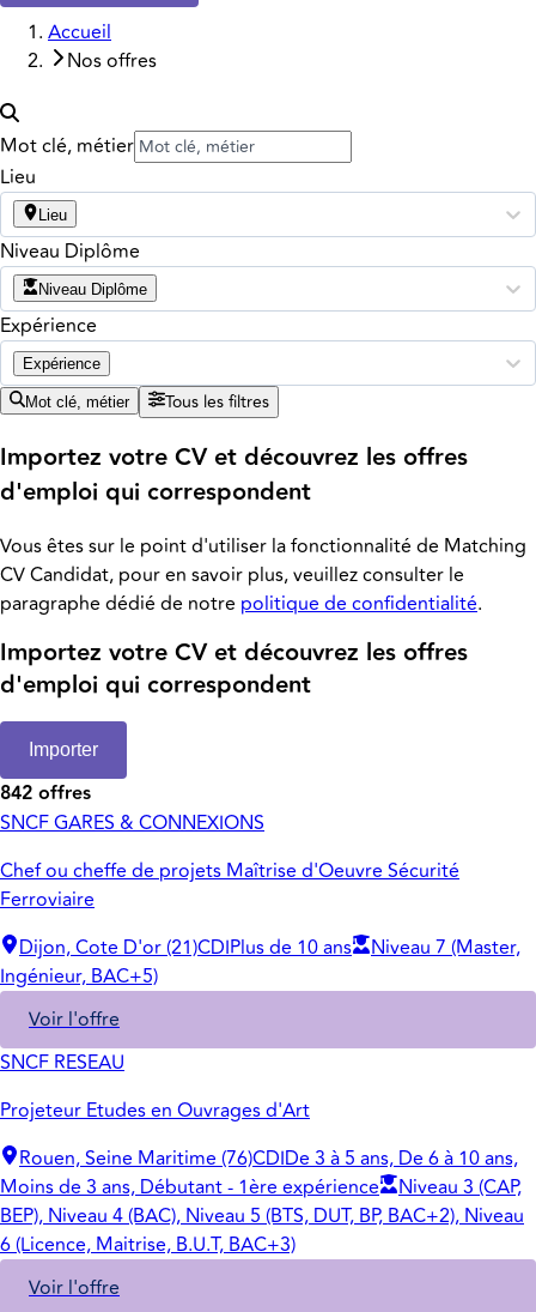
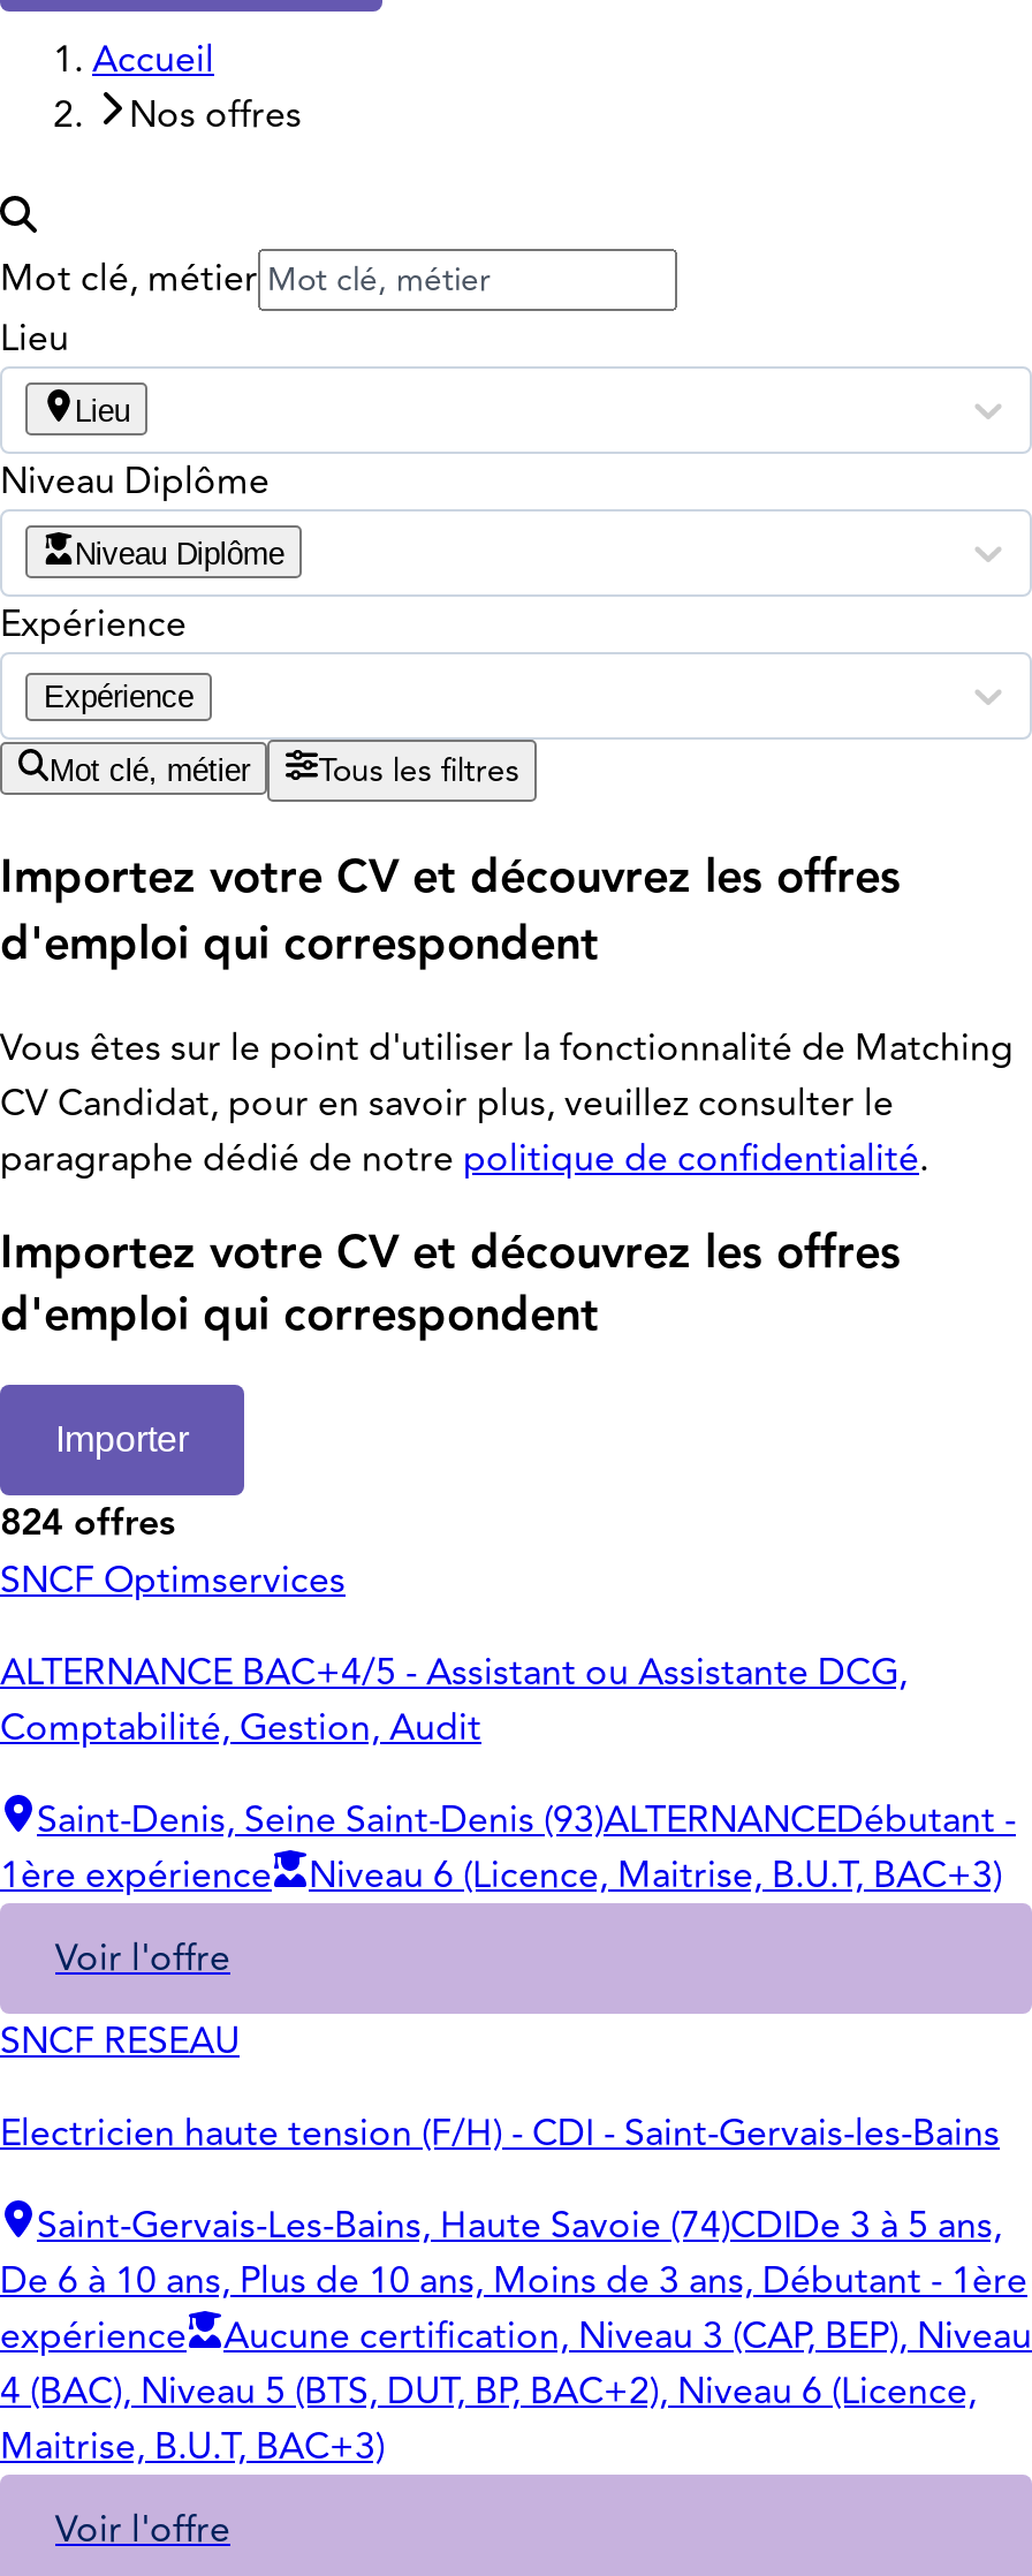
- 842 offres
- SNCF GARES & CONNEXIONS
+ 824 offres
+ SNCF Optimservices

- Chef ou cheffe de projets Maîtrise d'Oeuvre Sécurité
- Ferroviaire
+ ALTERNANCE BAC+4/5 - Assistant ou Assistante DCG,
+ Comptabilité, Gestion, Audit

- Dijon, Cote D'or (21)CDIPlus de 10 ans
- Niveau 7 (Master,
- Ingénieur, BAC+5)
+ Saint-Denis, Seine Saint-Denis (93)ALTERNANCEDébutant -
+ 1ère expérience
+ Niveau 6 (Licence, Maitrise, B.U.T, BAC+3)

- Projeteur Etudes en Ouvrages d'Art
+ Electricien haute tension (F/H) - CDI - Saint-Gervais-les-Bains

- Rouen, Seine Maritime (76)CDIDe 3 à 5 ans, De 6 à 10 ans,
- Moins de 3 ans, Débutant - 1ère expérience
- Niveau 3 (CAP,
- BEP), Niveau 4 (BAC), Niveau 5 (BTS, DUT, BP, BAC+2), Niveau
- 6 (Licence, Maitrise, B.U.T, BAC+3)
+ Saint-Gervais-Les-Bains, Haute Savoie (74)CDIDe 3 à 5 ans,
+ De 6 à 10 ans, Plus de 10 ans, Moins de 3 ans, Débutant - 1ère
+ expérience
+ Aucune certification, Niveau 3 (CAP, BEP), Niveau
+ 4 (BAC), Niveau 5 (BTS, DUT, BP, BAC+2), Niveau 6 (Licence,
+ Maitrise, B.U.T, BAC+3)
